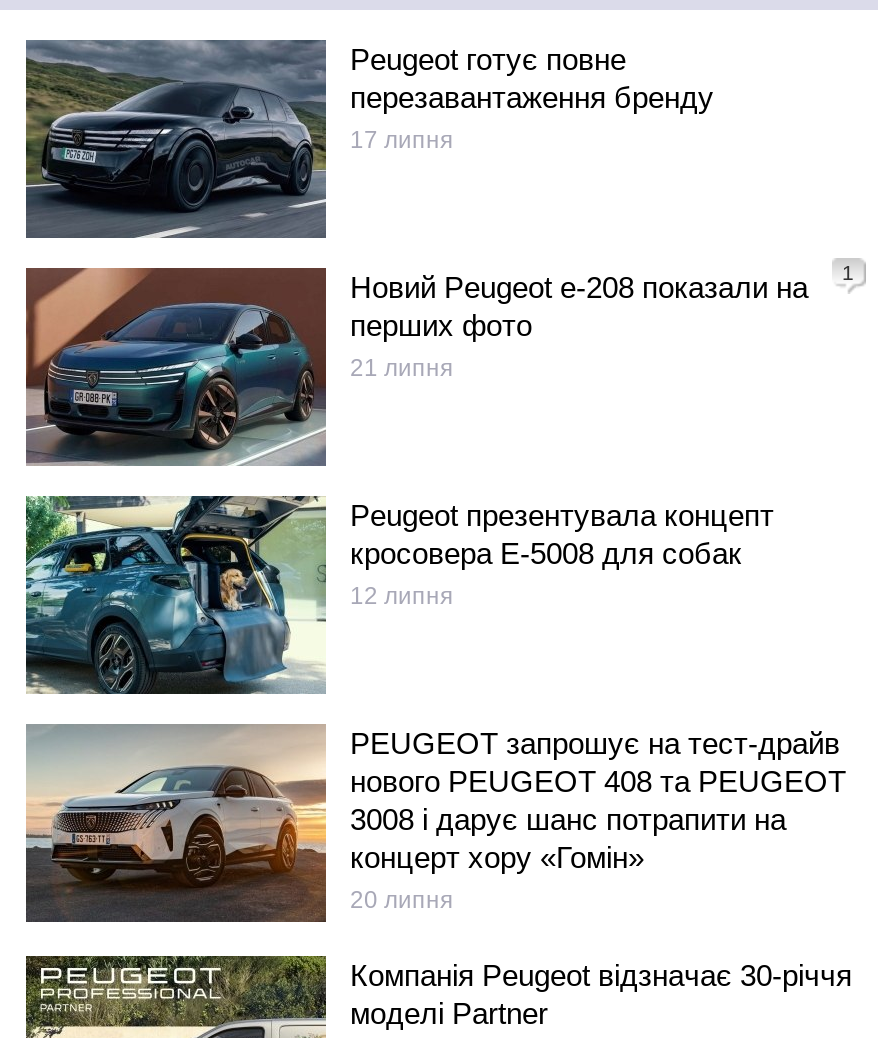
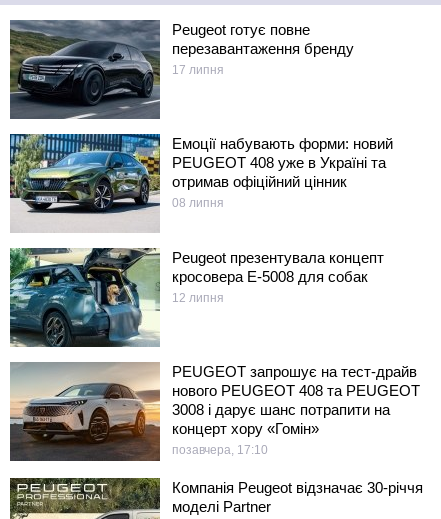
- [image]
- 1
- Новий Peugeot e-208 показали на
- перших фото
- 21 липня
+ [image]
+ Емоції набувають форми: новий
+ PEUGEOT 408 уже в Україні та
+ отримав офіційний цінник
+ 08 липня

- 20 липня
+ позавчера, 17:10
